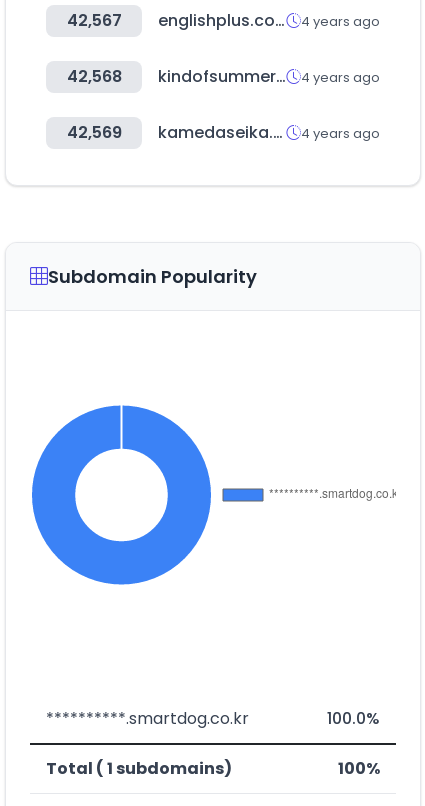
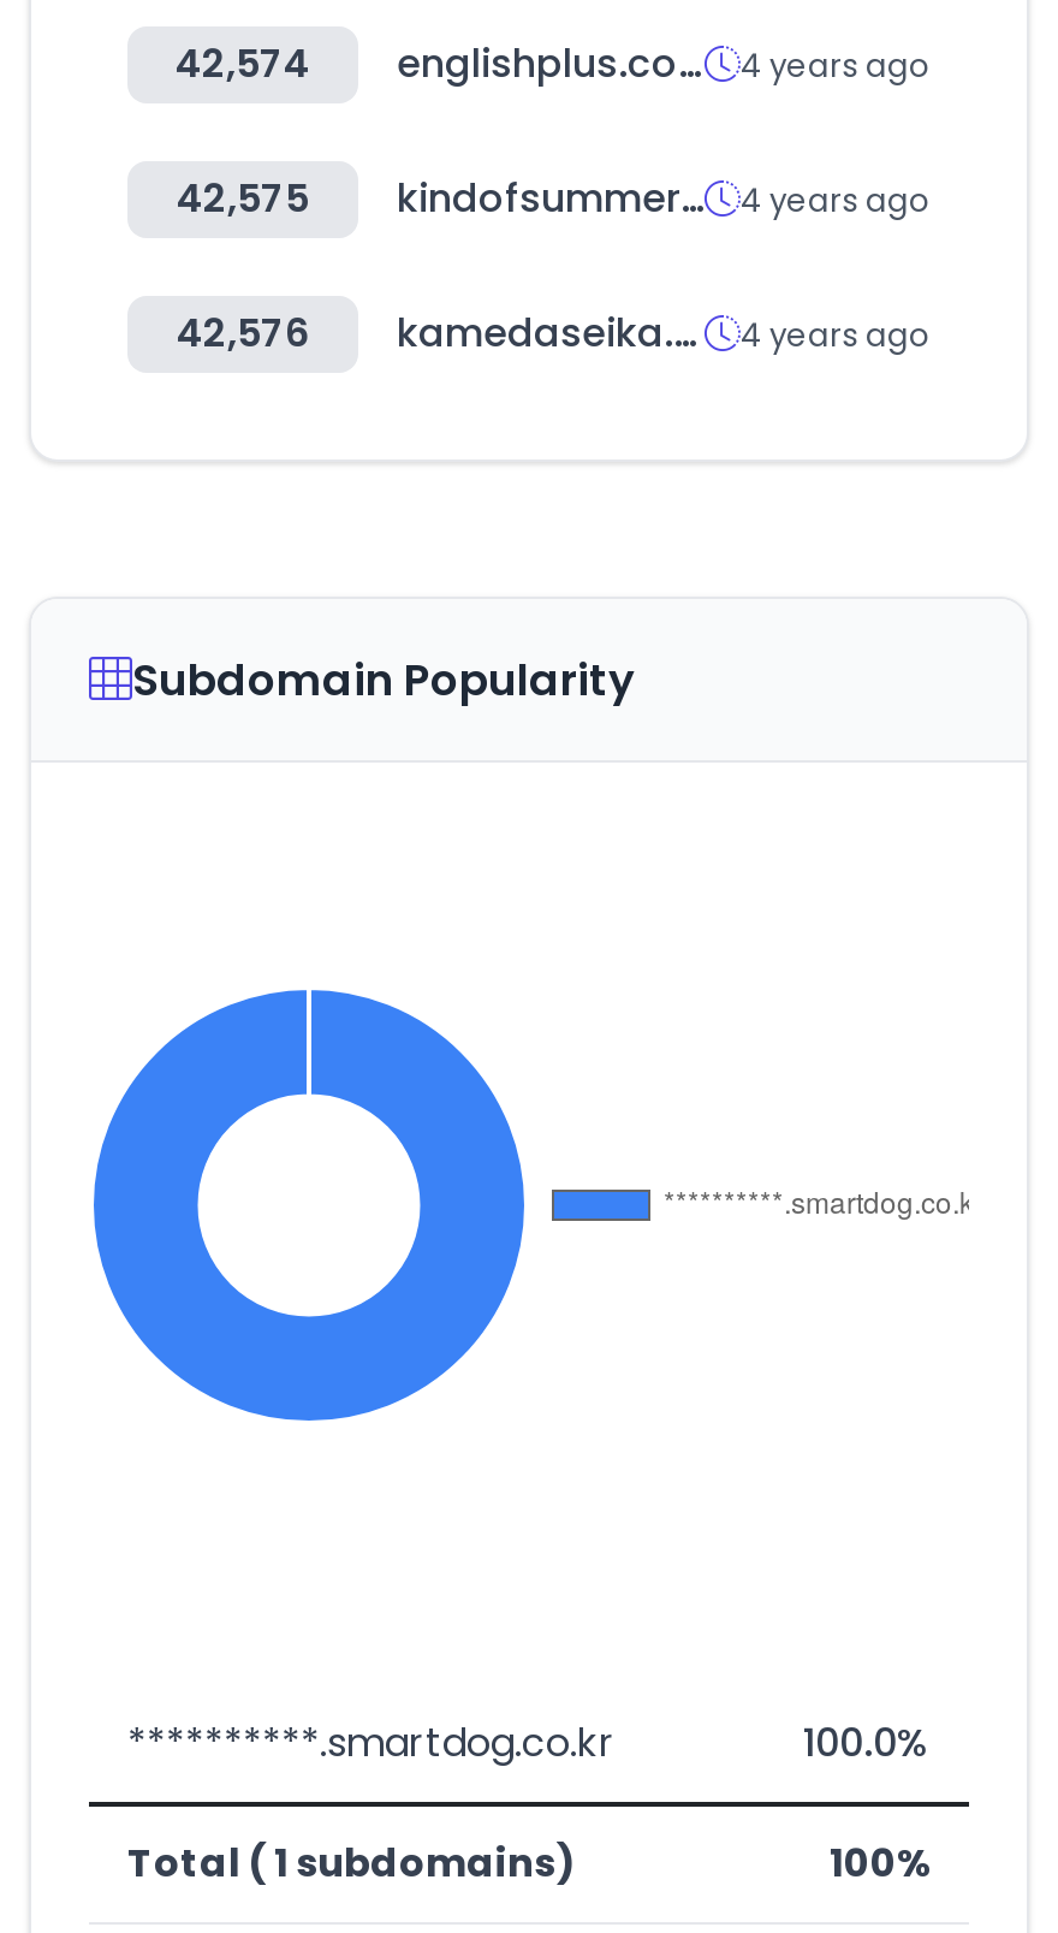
- 42,567
+ 42,574

- 42,568
+ 42,575

- 42,569
+ 42,576
